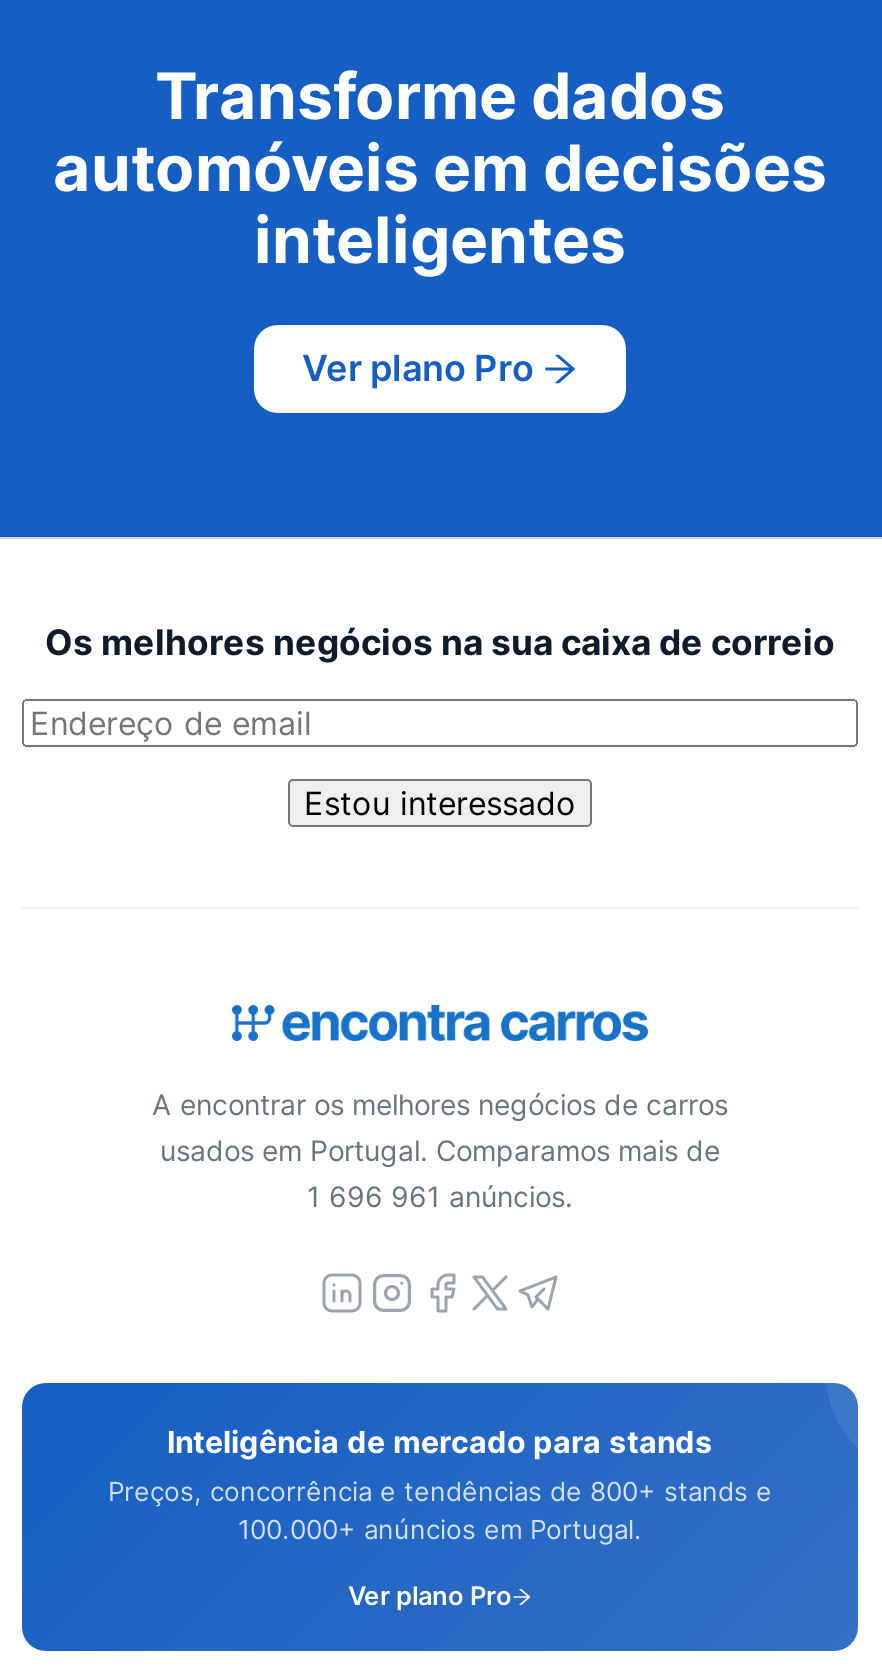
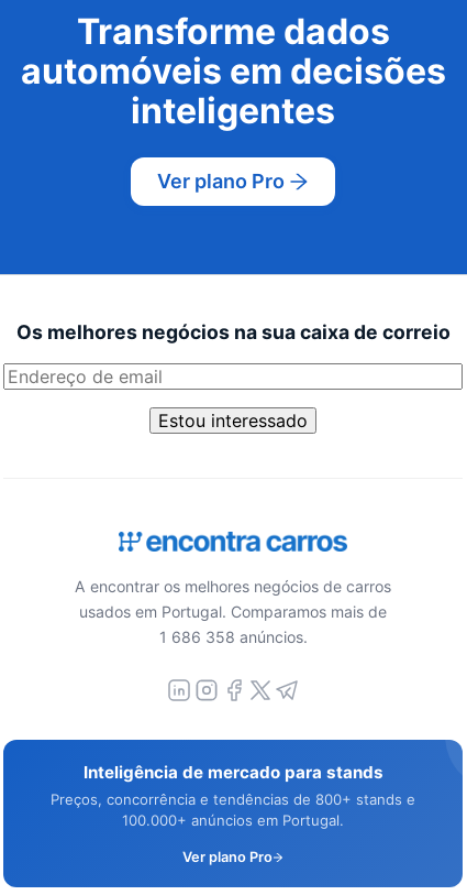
- 1 696 961 anúncios.
+ 1 686 358 anúncios.
